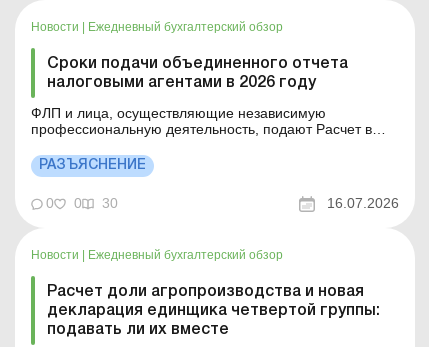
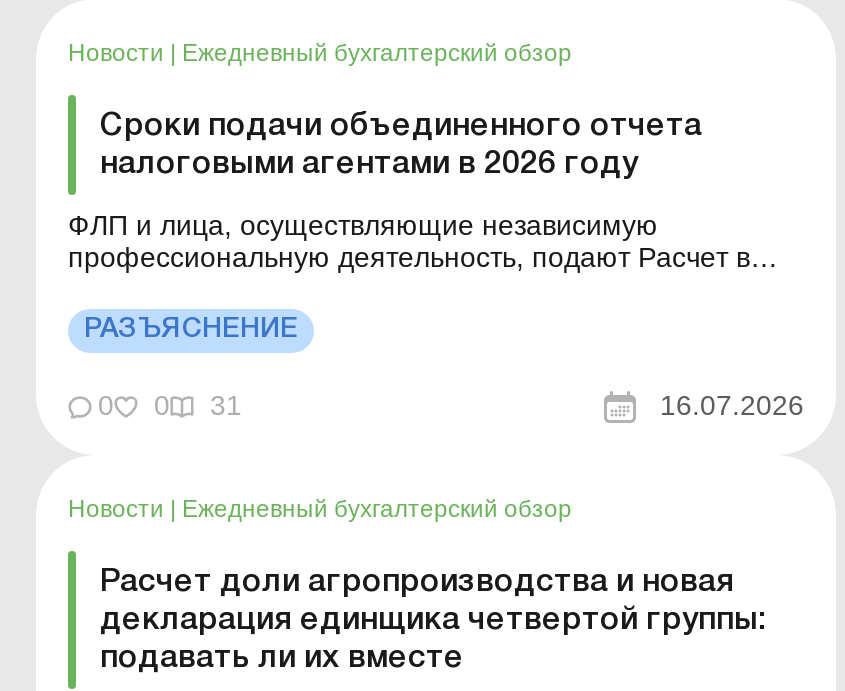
- 30
+ 31
